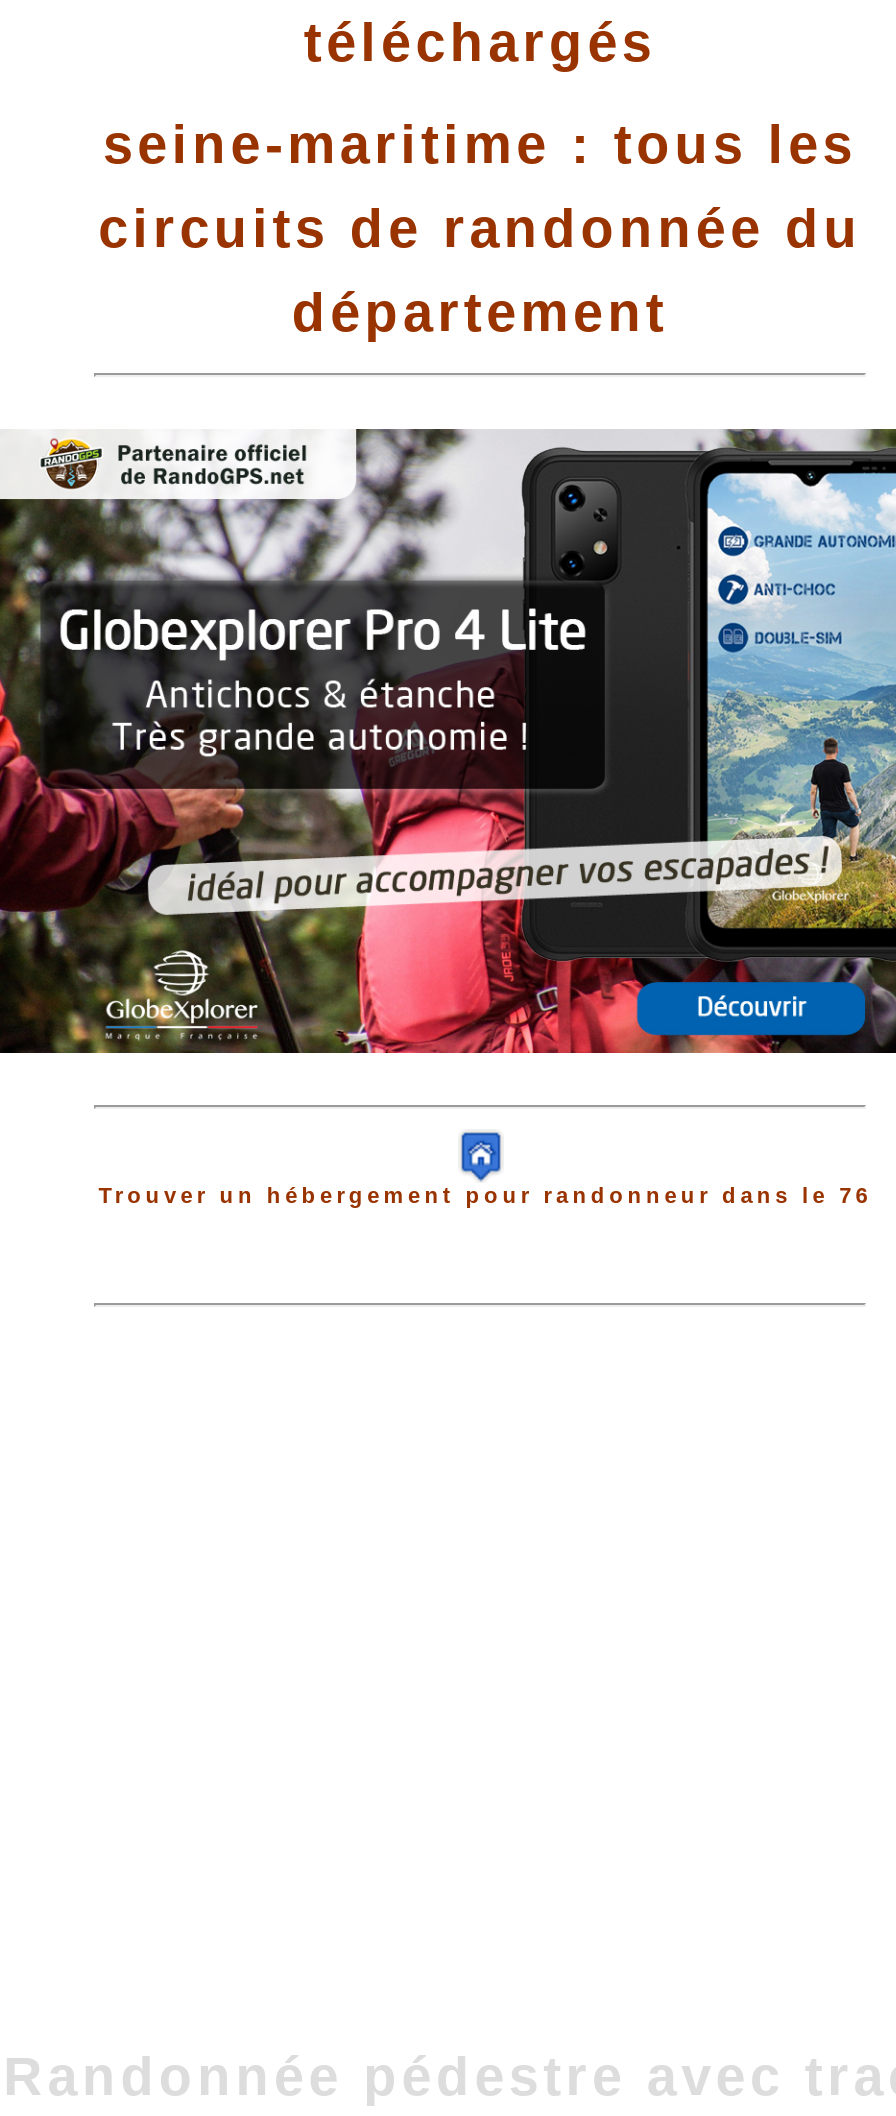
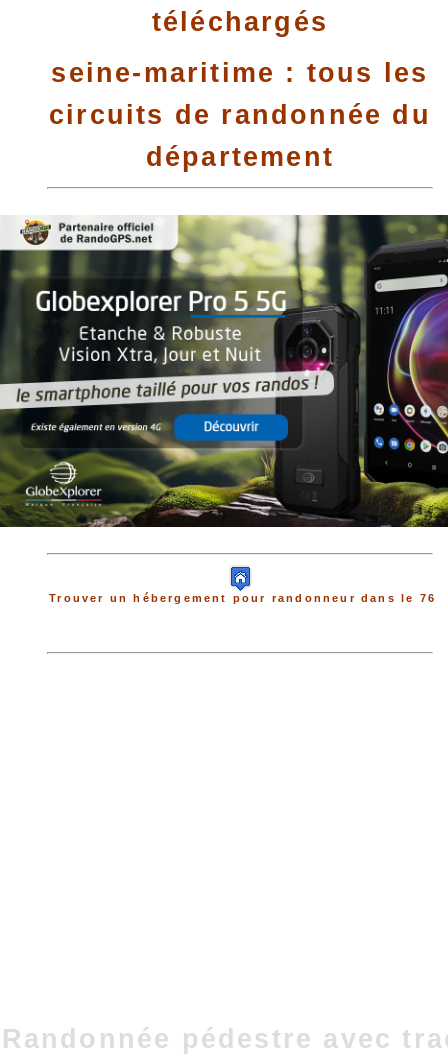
- [image]
+ [image]
